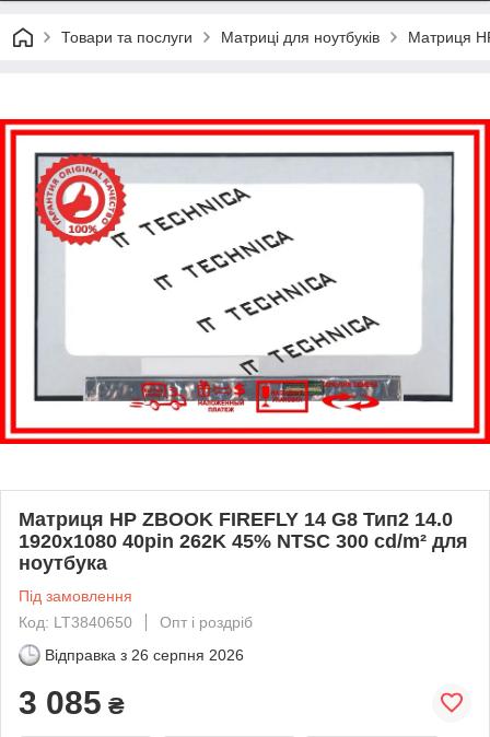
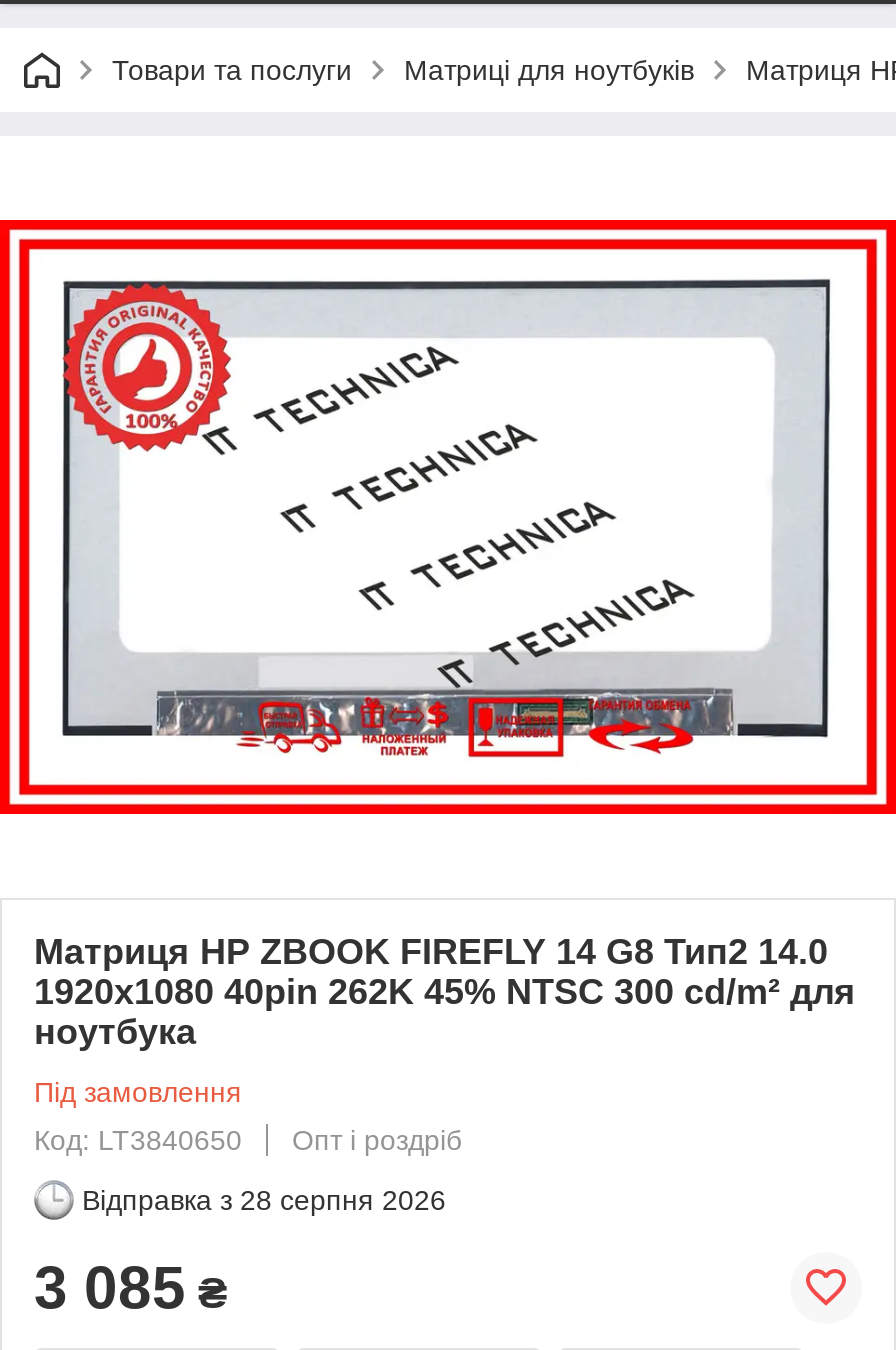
- Відправка з 26 серпня 2026
+ Відправка з 28 серпня 2026
